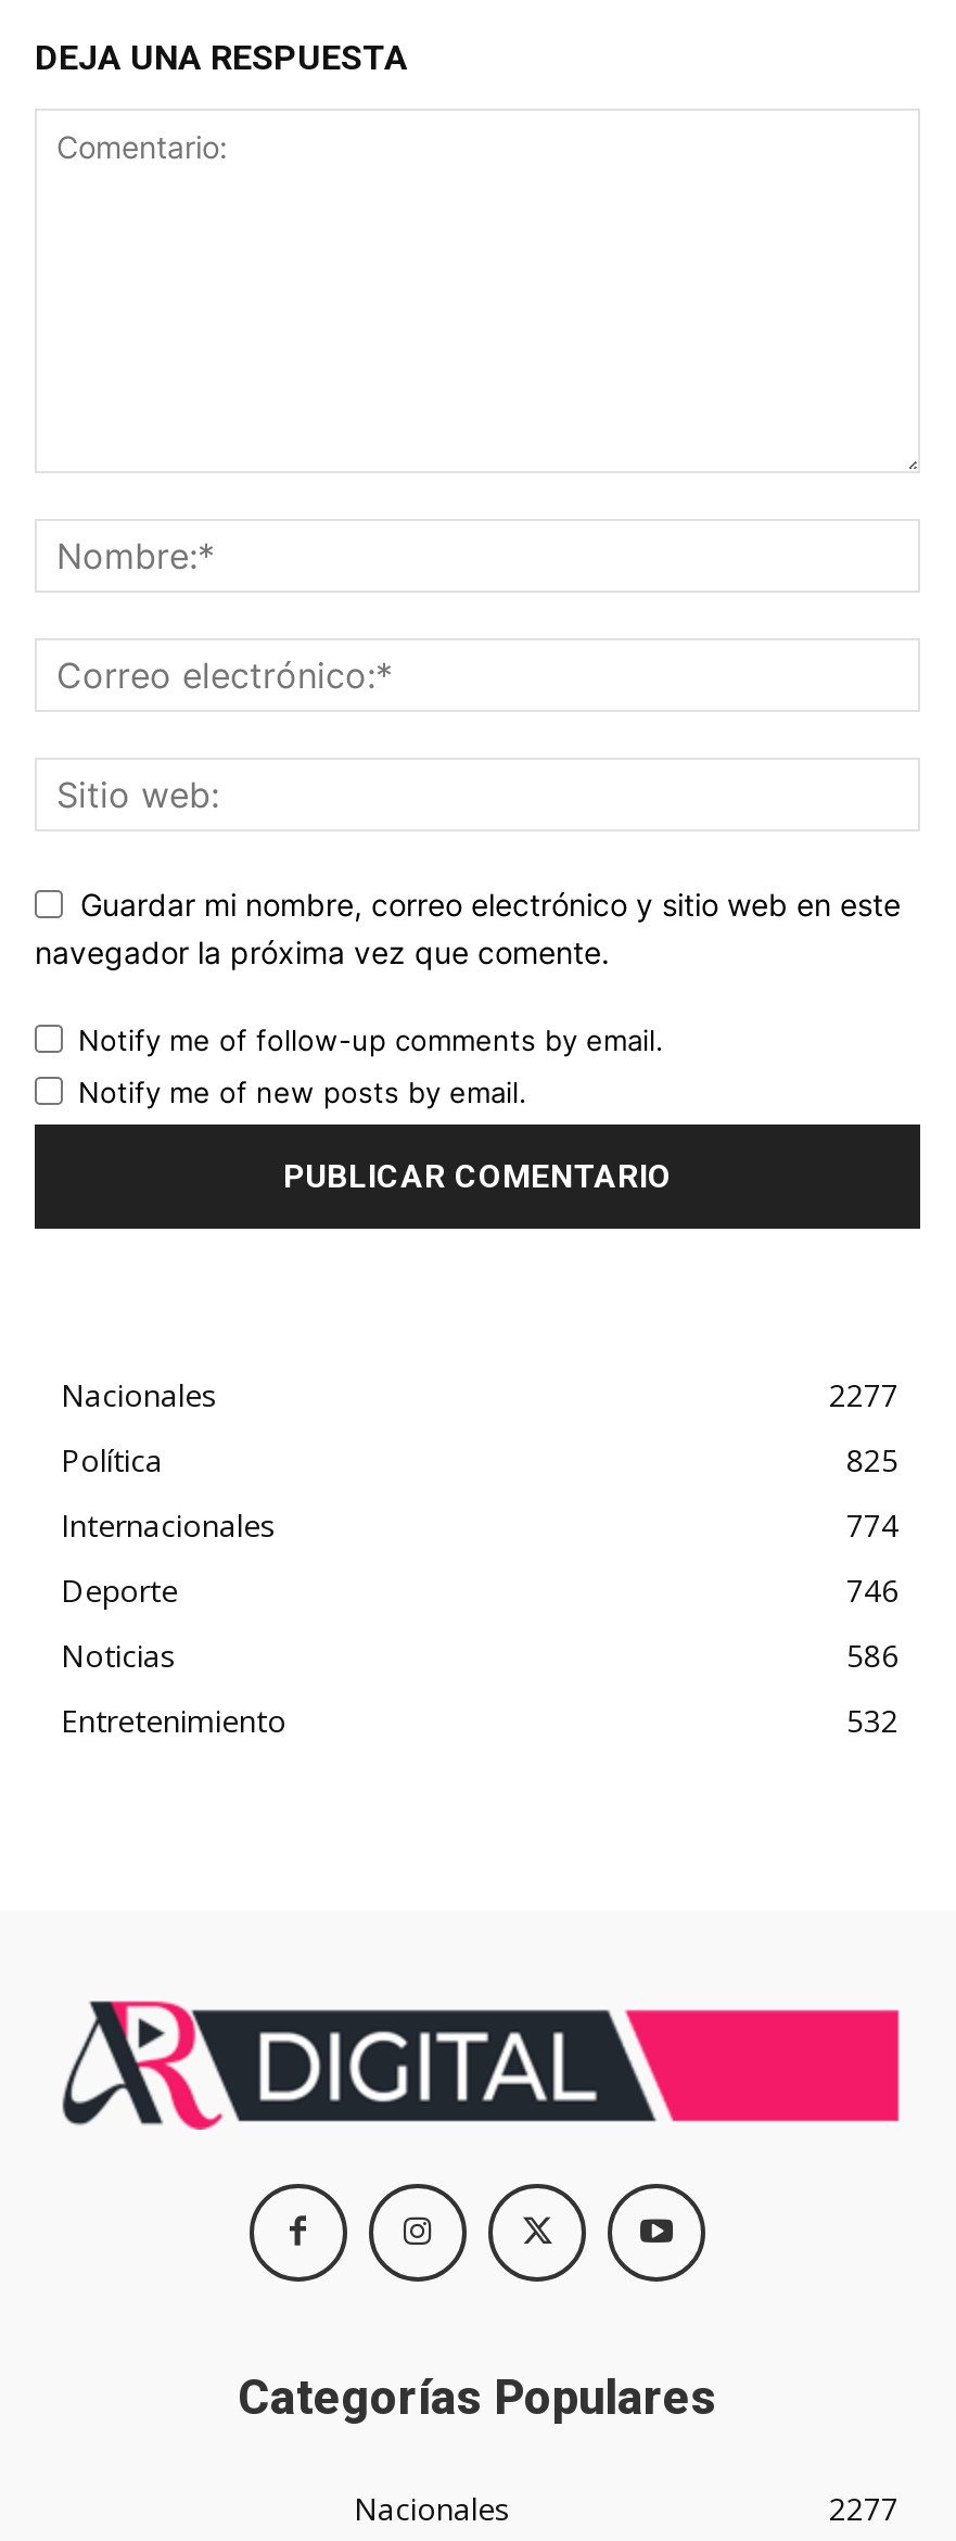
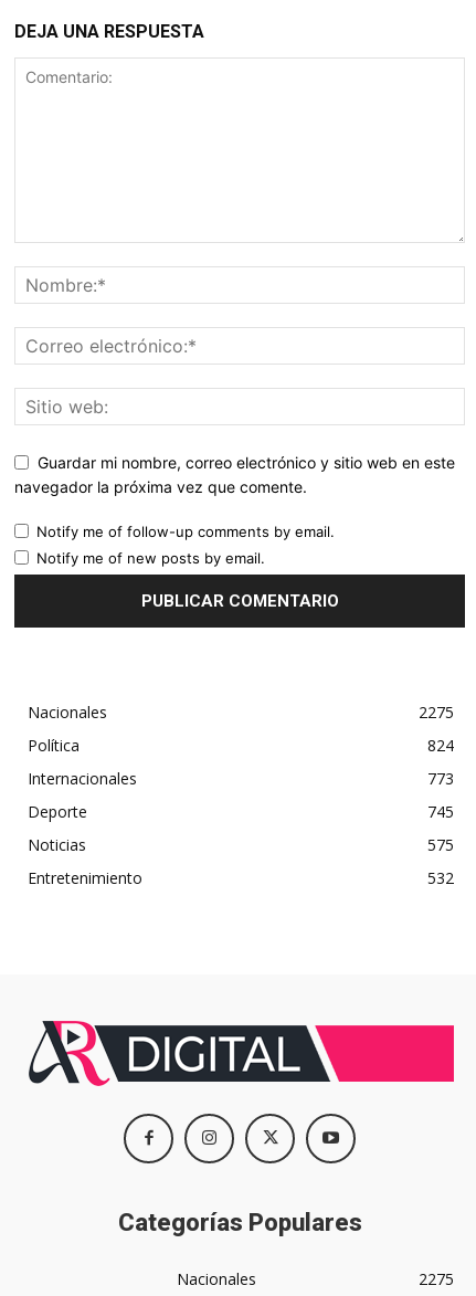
- 2277
+ 2275

- 825
+ 824

- 774
+ 773

- 746
+ 745

- 586
+ 575

- 2277
+ 2275
